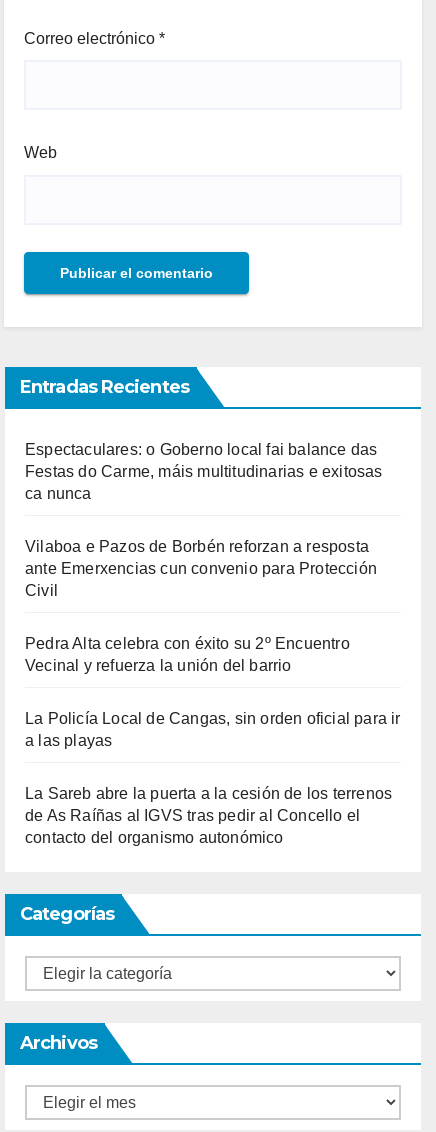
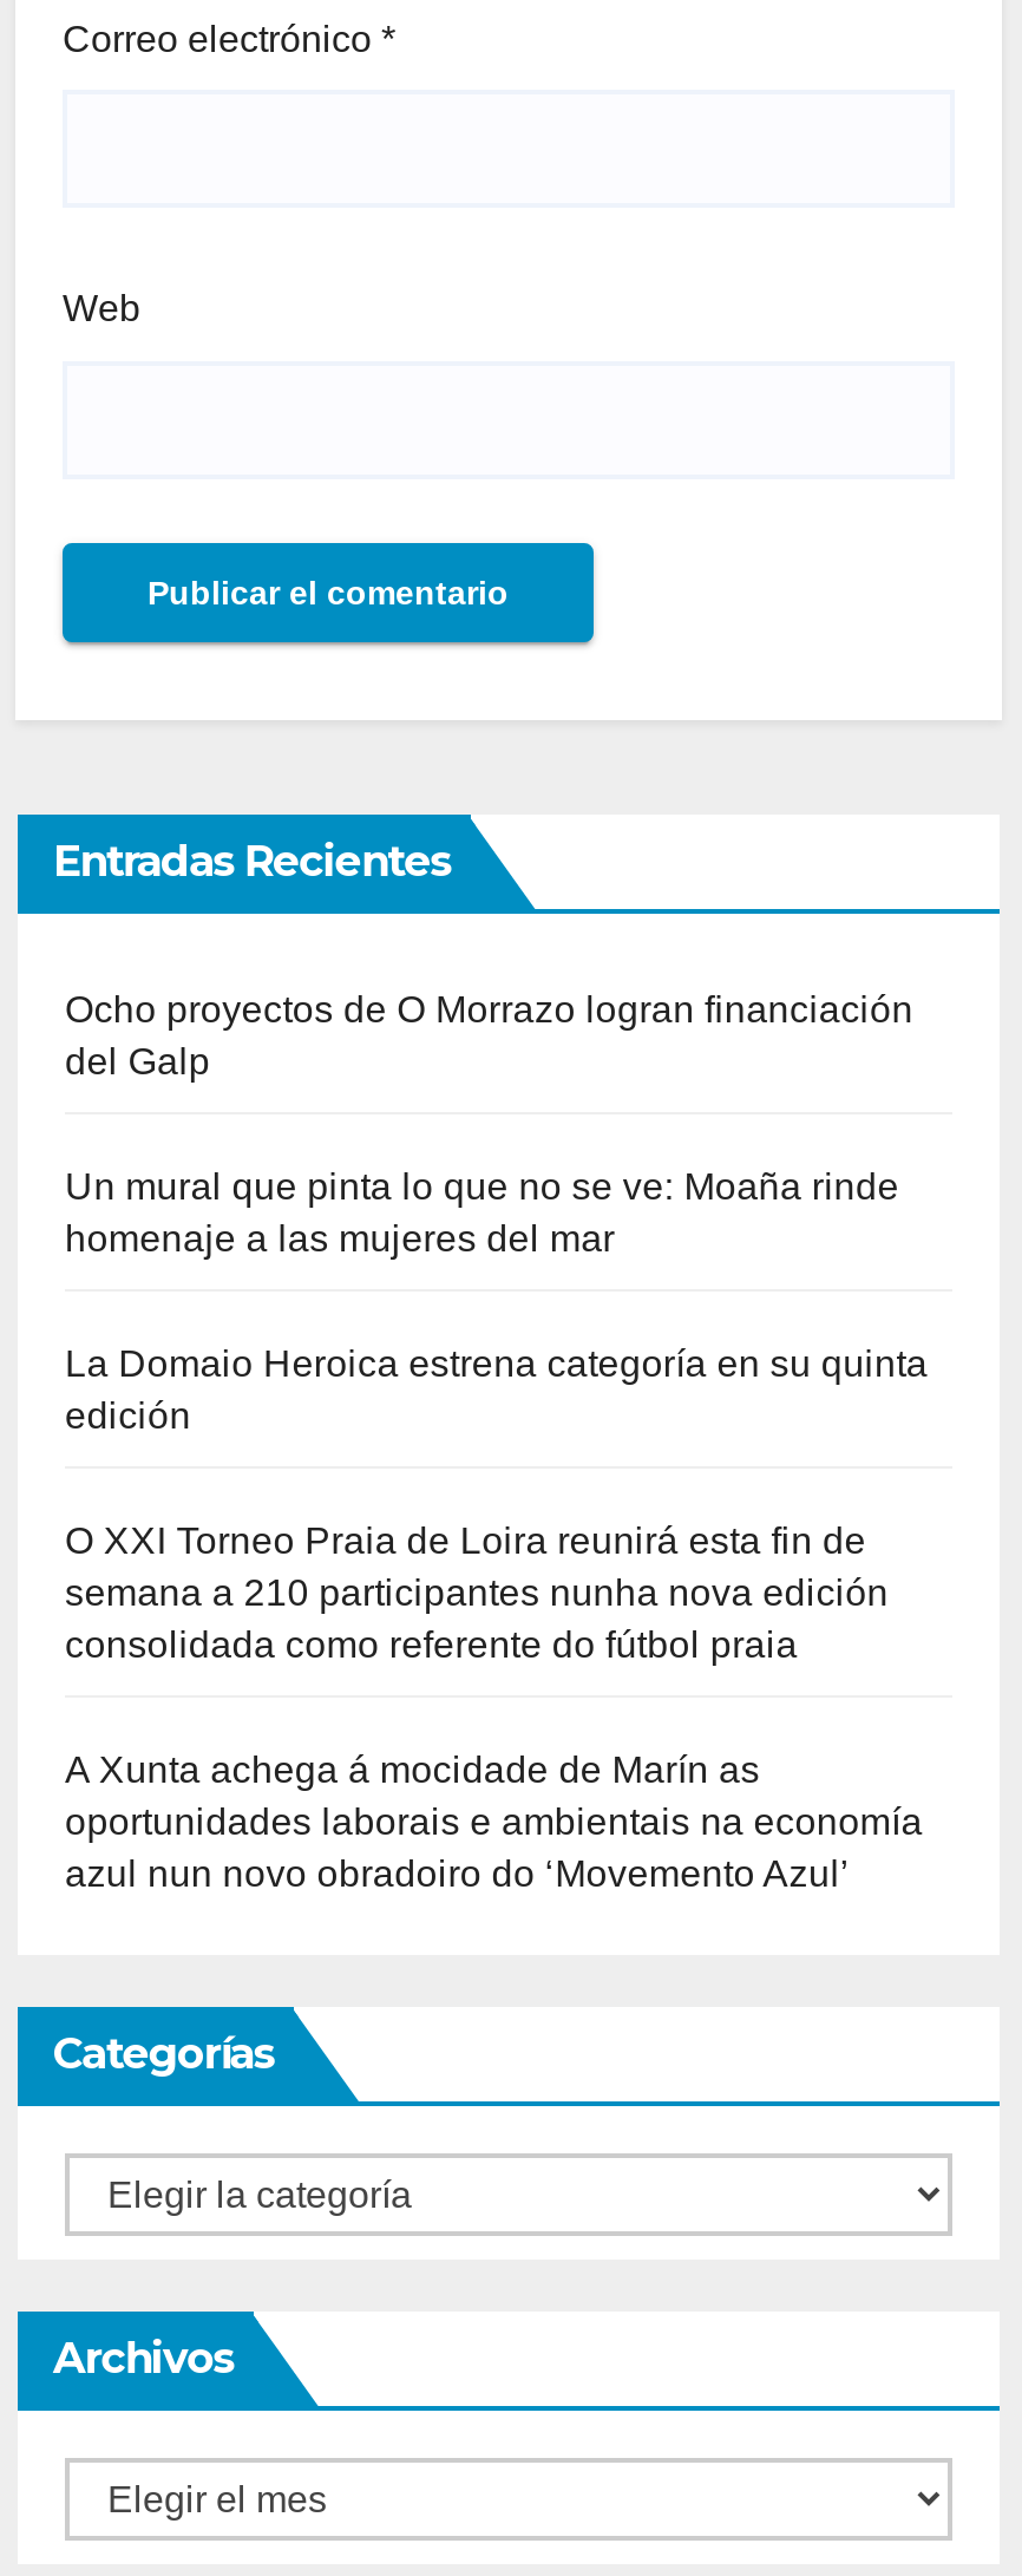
- Espectaculares: o Goberno local fai balance das
- Festas do Carme, máis multitudinarias e exitosas
- ca nunca
+ Ocho proyectos de O Morrazo logran financiación
+ del Galp

- Vilaboa e Pazos de Borbén reforzan a resposta
- ante Emerxencias cun convenio para Protección
- Civil
+ Un mural que pinta lo que no se ve: Moaña rinde
+ homenaje a las mujeres del mar

- Pedra Alta celebra con éxito su 2º Encuentro
- Vecinal y refuerza la unión del barrio
+ La Domaio Heroica estrena categoría en su quinta
+ edición

- La Policía Local de Cangas, sin orden oficial para ir
- a las playas
+ O XXI Torneo Praia de Loira reunirá esta fin de
+ semana a 210 participantes nunha nova edición
+ consolidada como referente do fútbol praia

- La Sareb abre la puerta a la cesión de los terrenos
- de As Raíñas al IGVS tras pedir al Concello el
- contacto del organismo autonómico
+ A Xunta achega á mocidade de Marín as
+ oportunidades laborais e ambientais na economía
+ azul nun novo obradoiro do ‘Movemento Azul’
